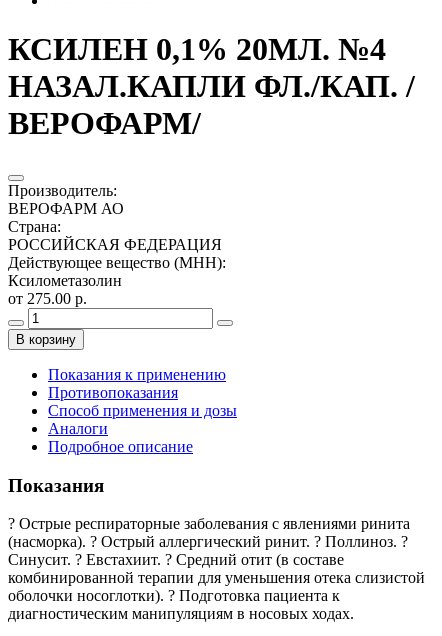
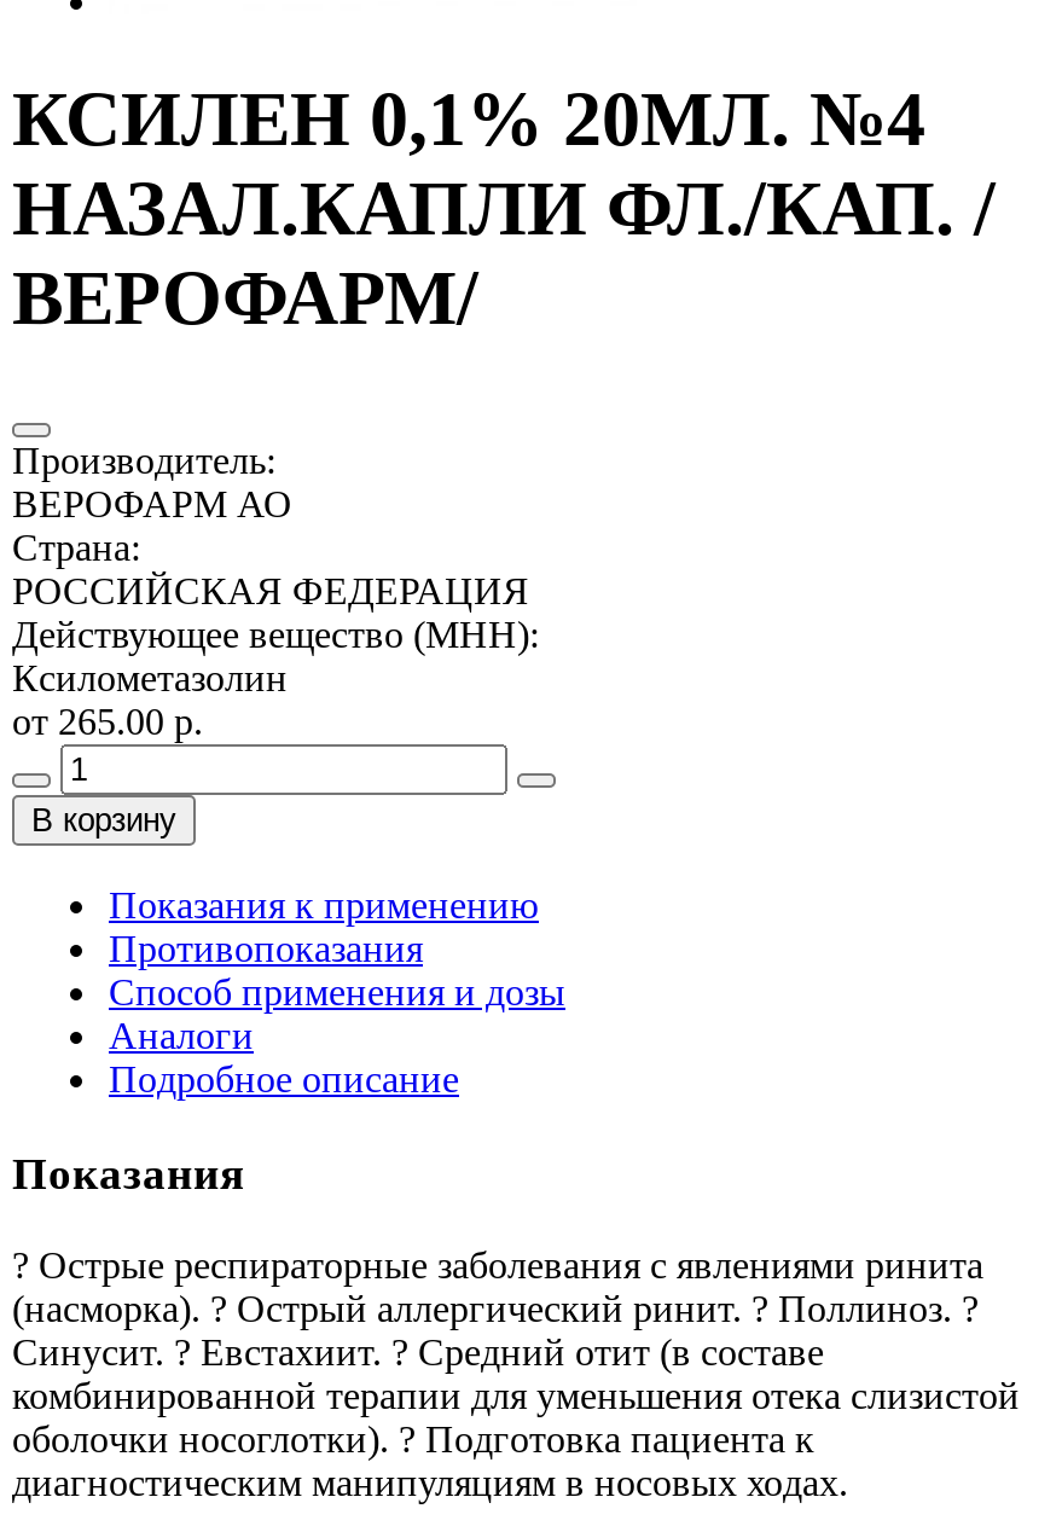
- от 275.00 р.
+ от 265.00 р.
